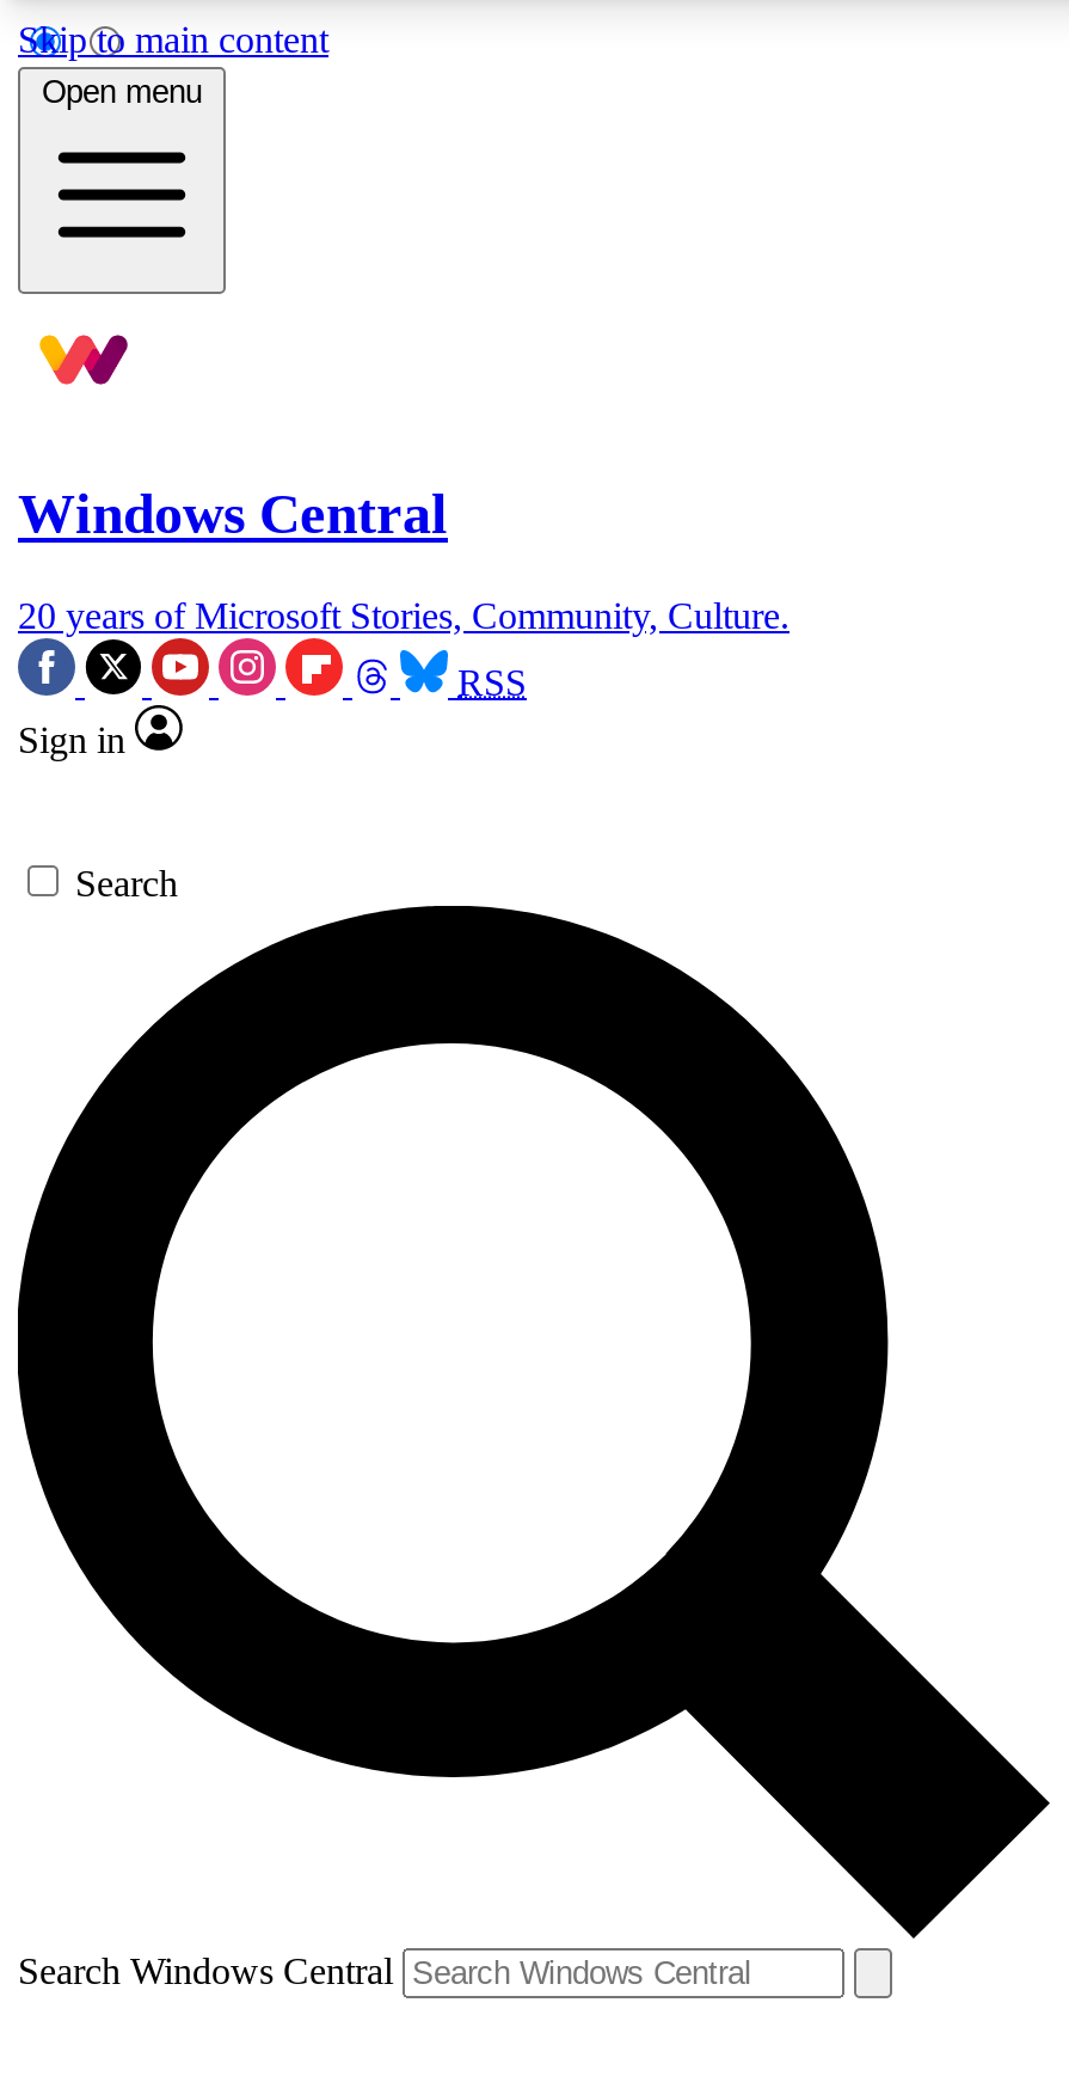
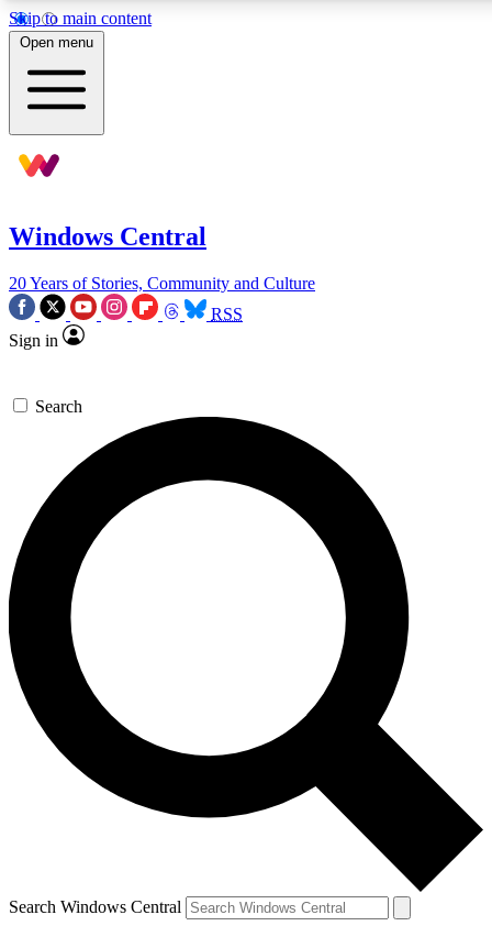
- 20 years of Microsoft Stories, Community, Culture.
+ 20 Years of Stories, Community and Culture
